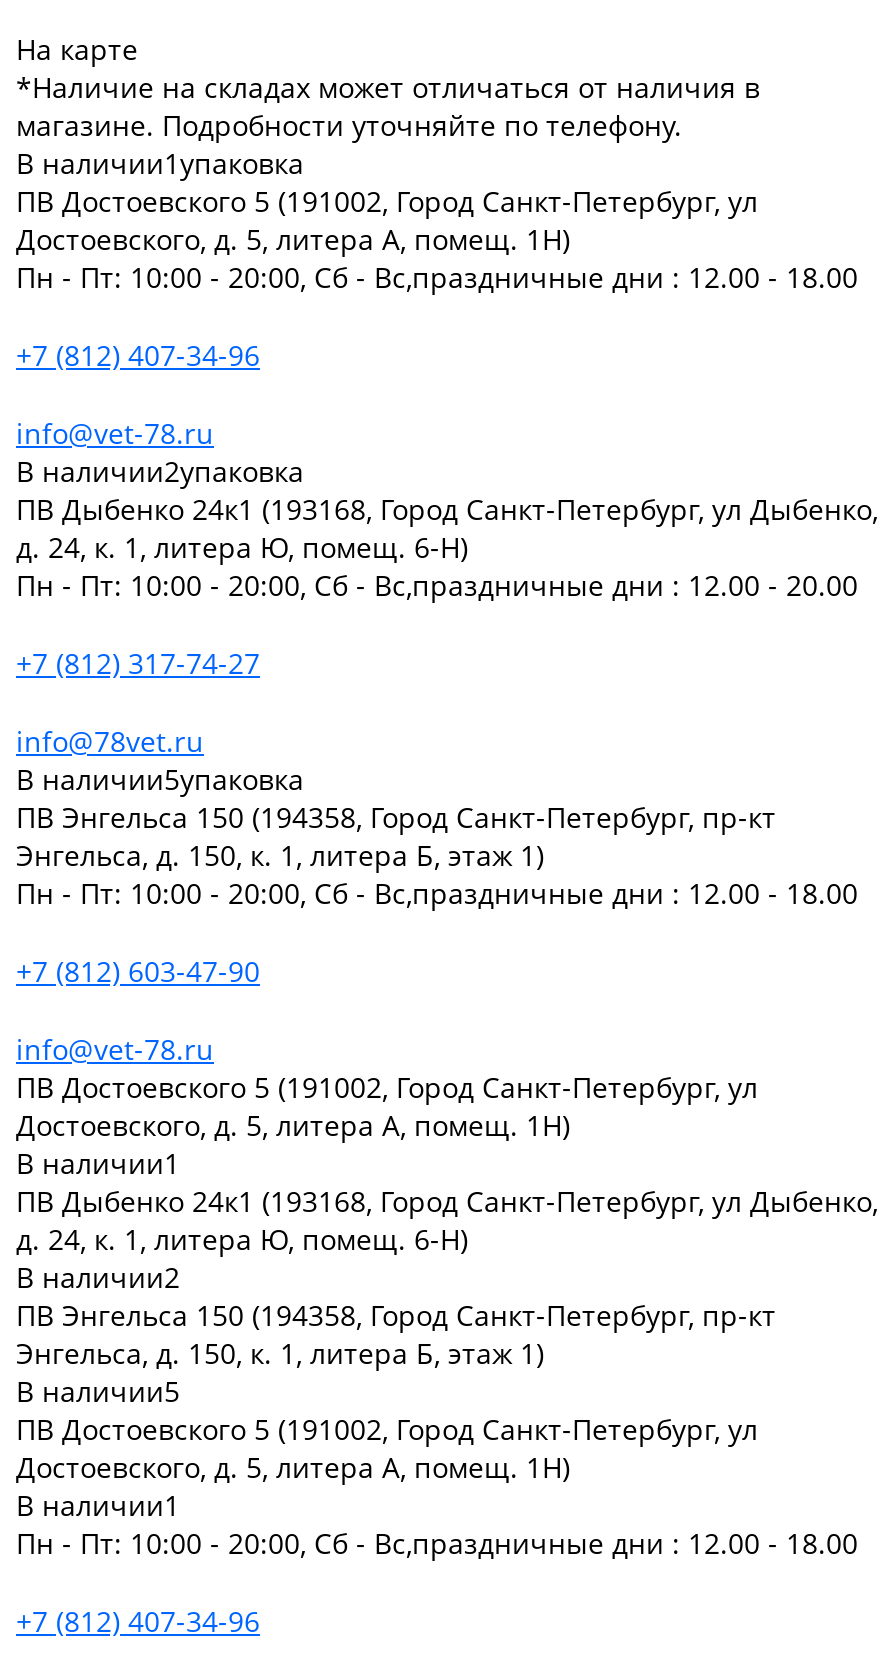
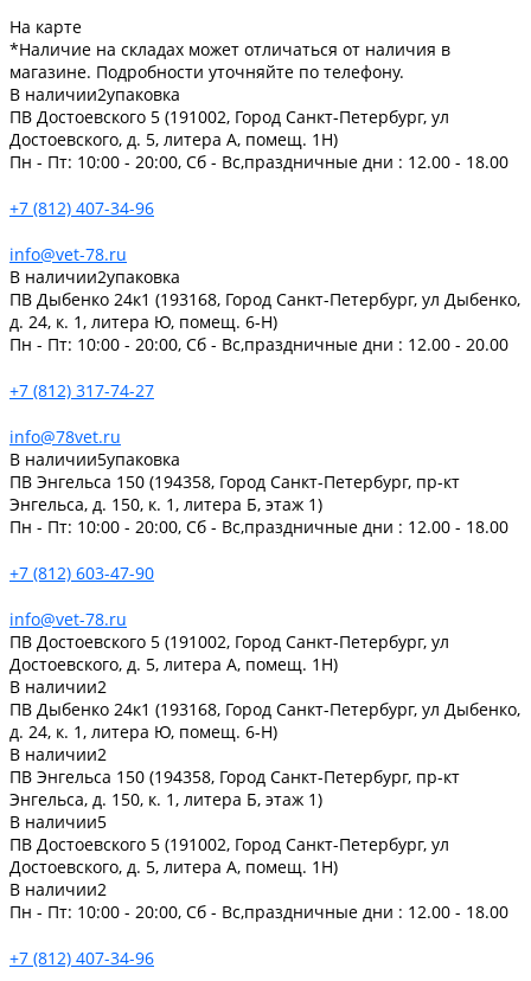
- В наличии1упаковка
+ В наличии2упаковка

- В наличии1
+ В наличии2

- В наличии1
+ В наличии2
